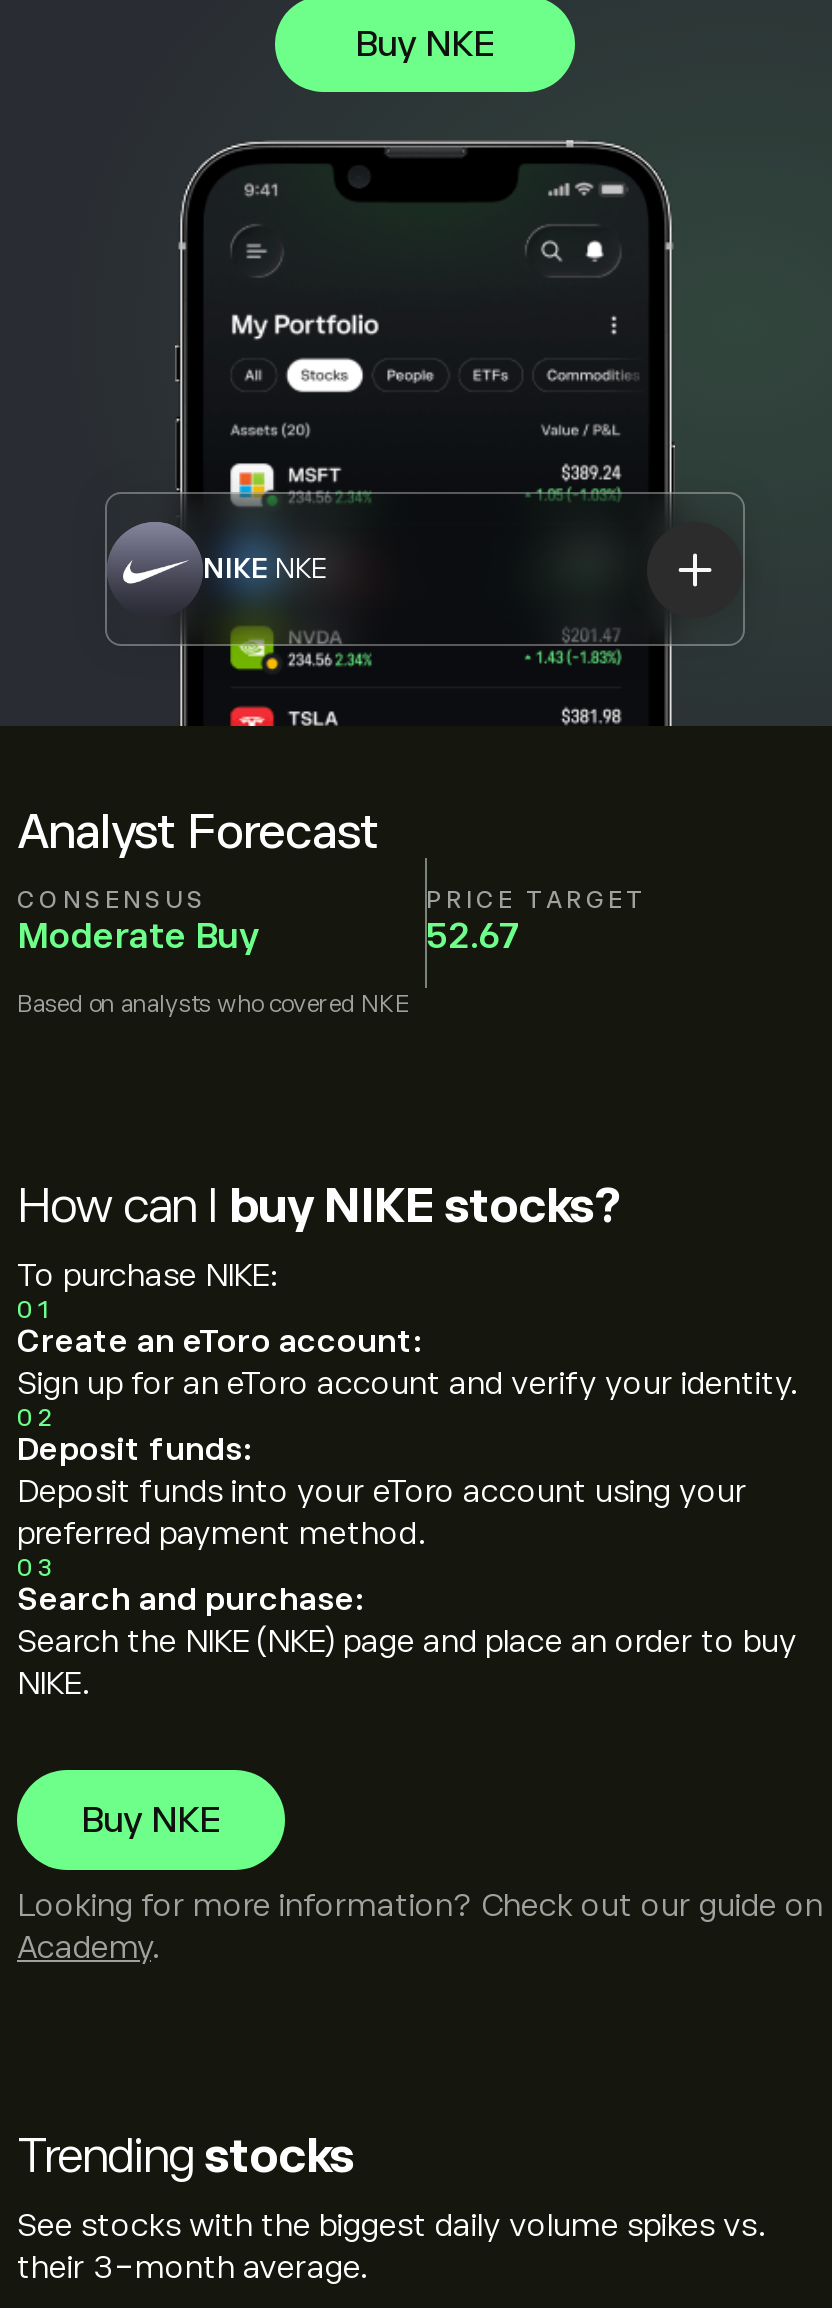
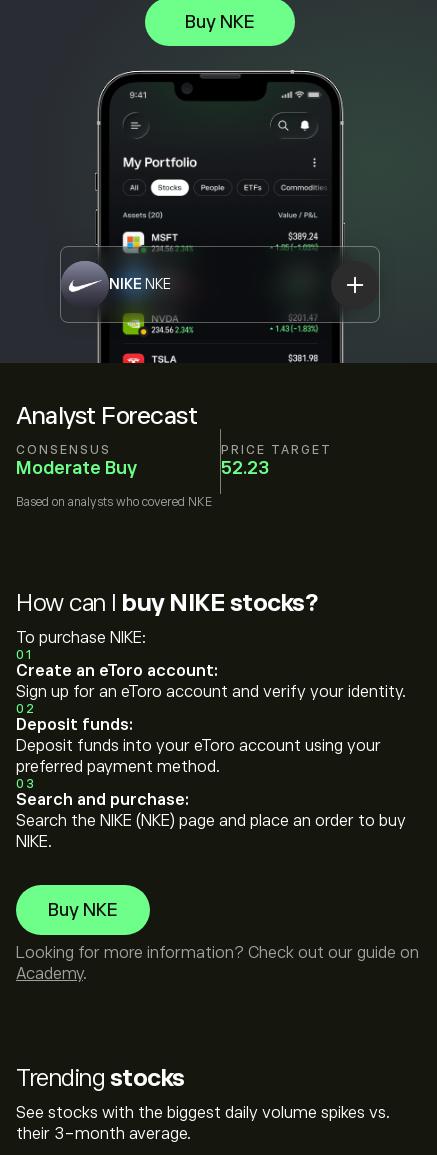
- 52.67
+ 52.23
